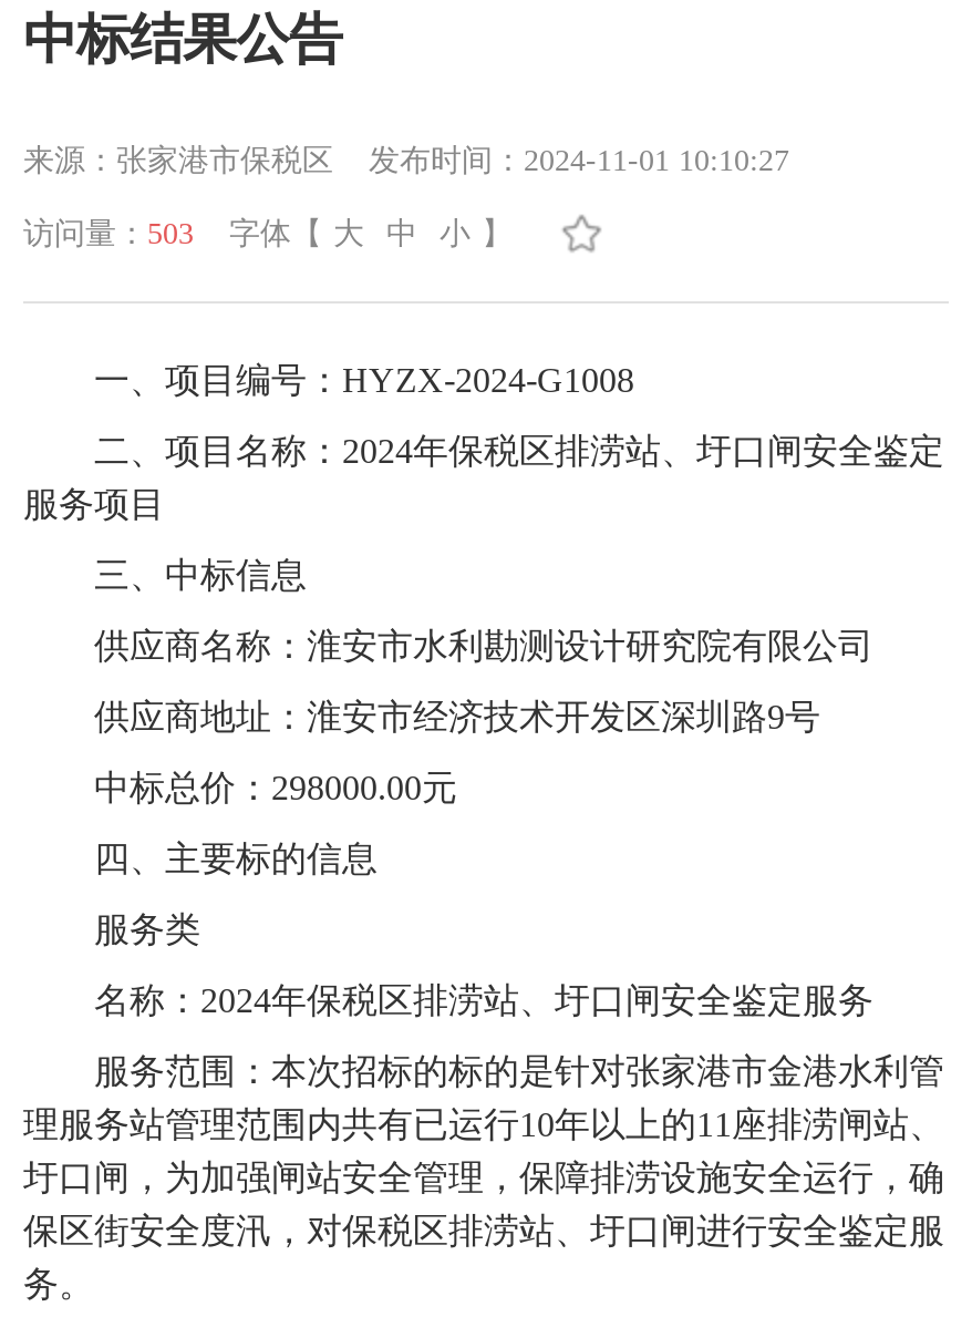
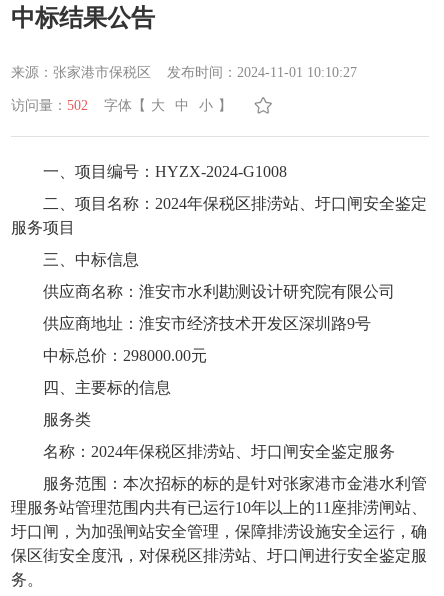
- 访问量：503 字体【 大 中 小 】
+ 访问量：502 字体【 大 中 小 】
